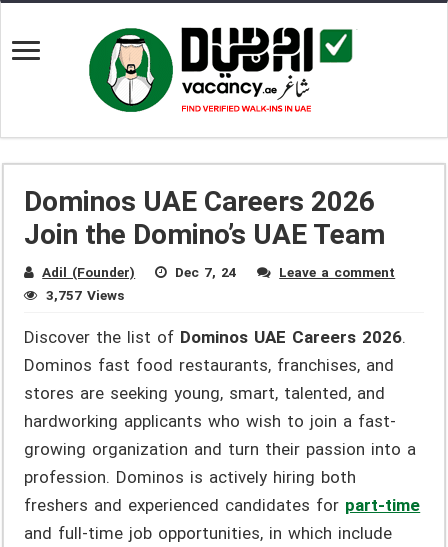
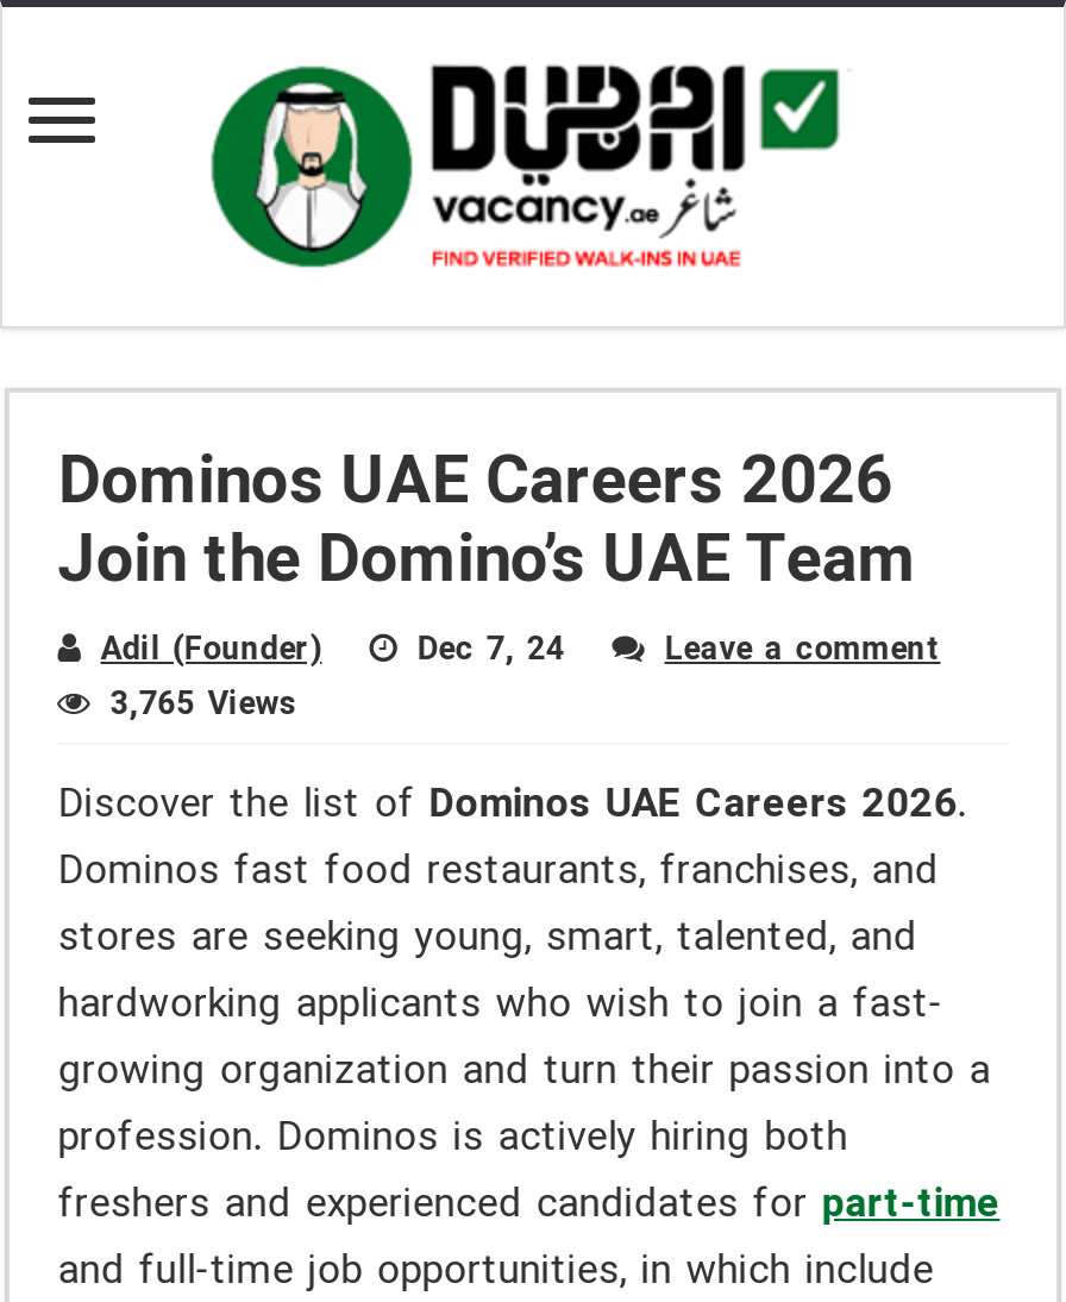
- 3,757 Views
+ 3,765 Views
